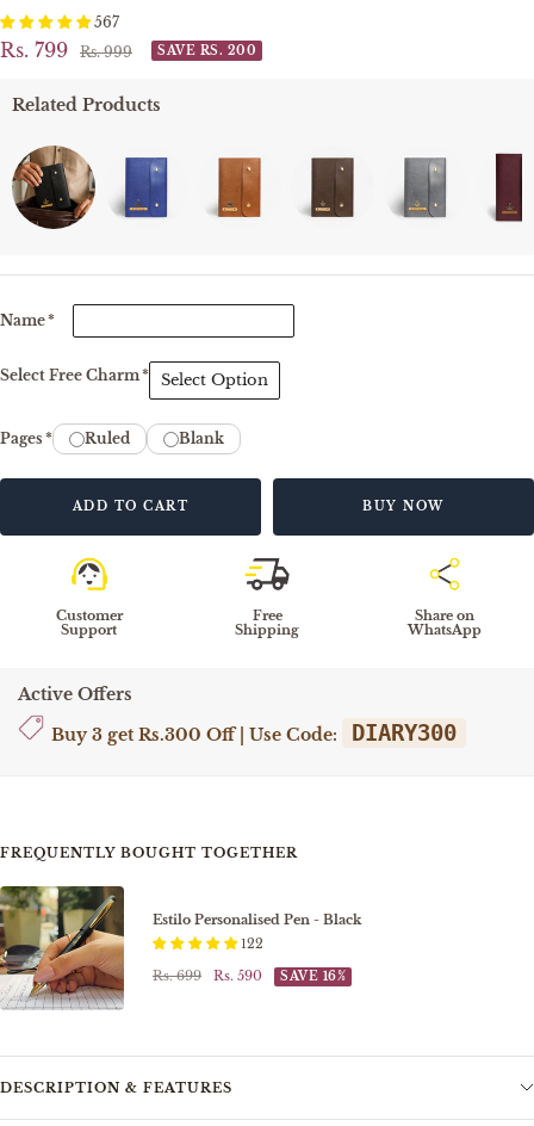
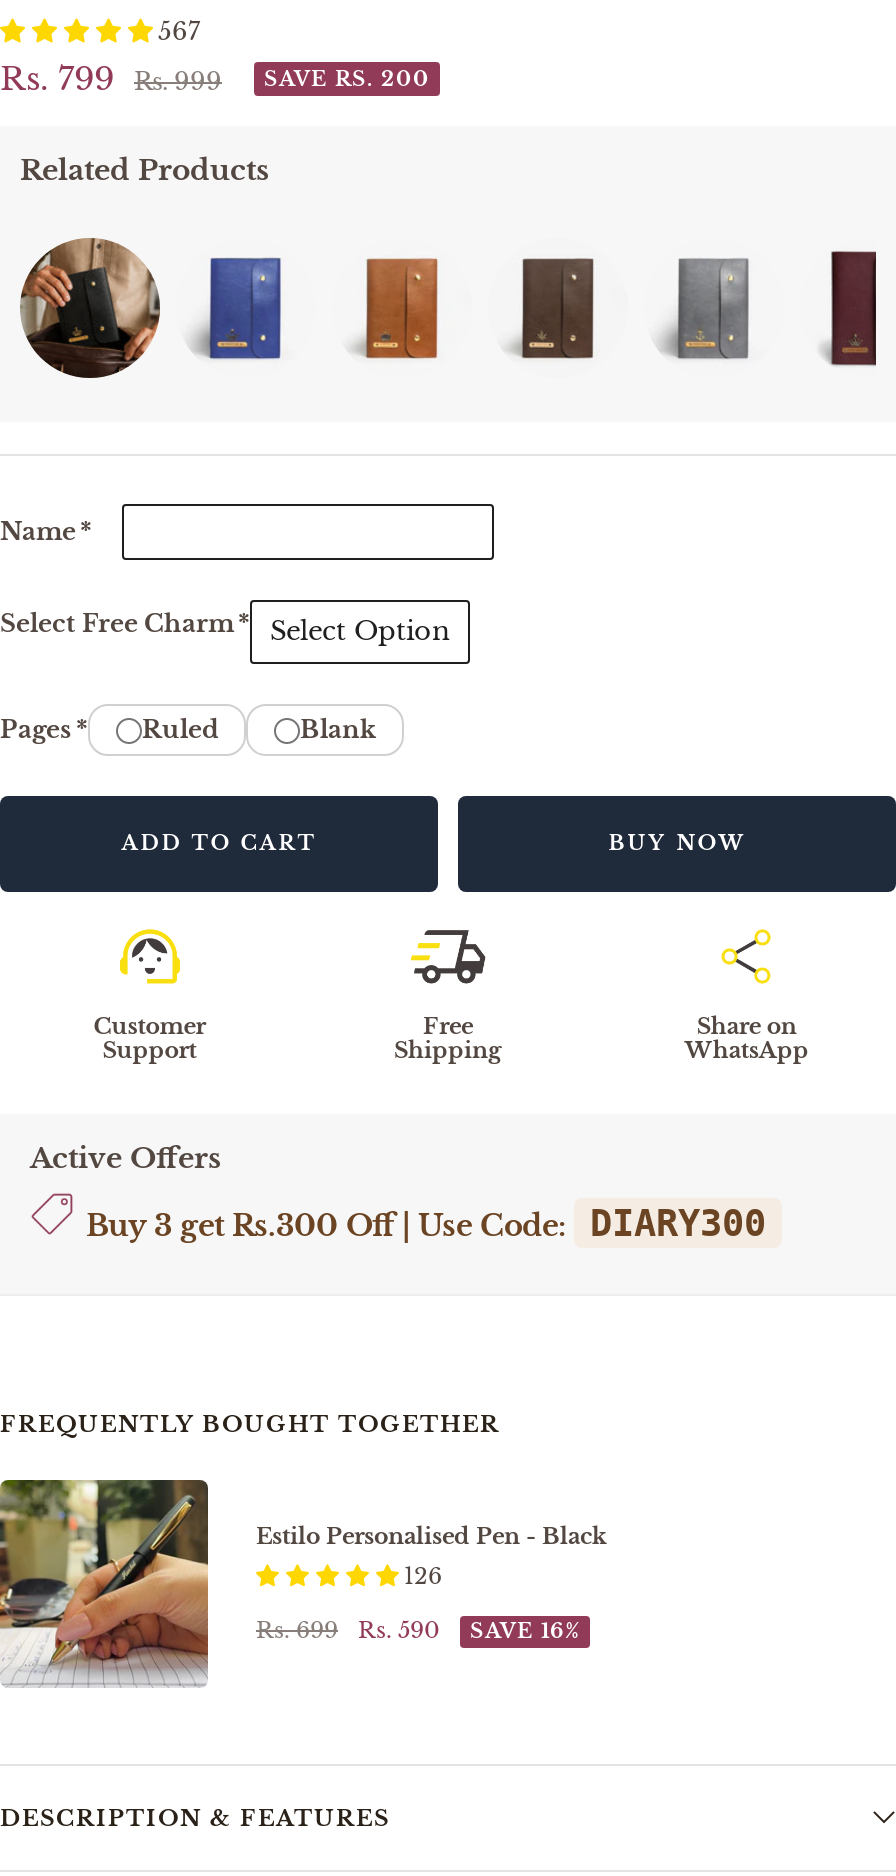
- 122
+ 126
